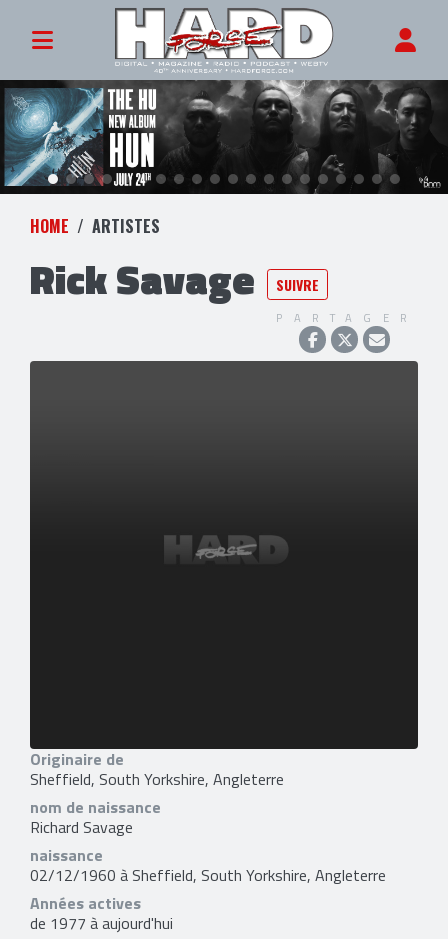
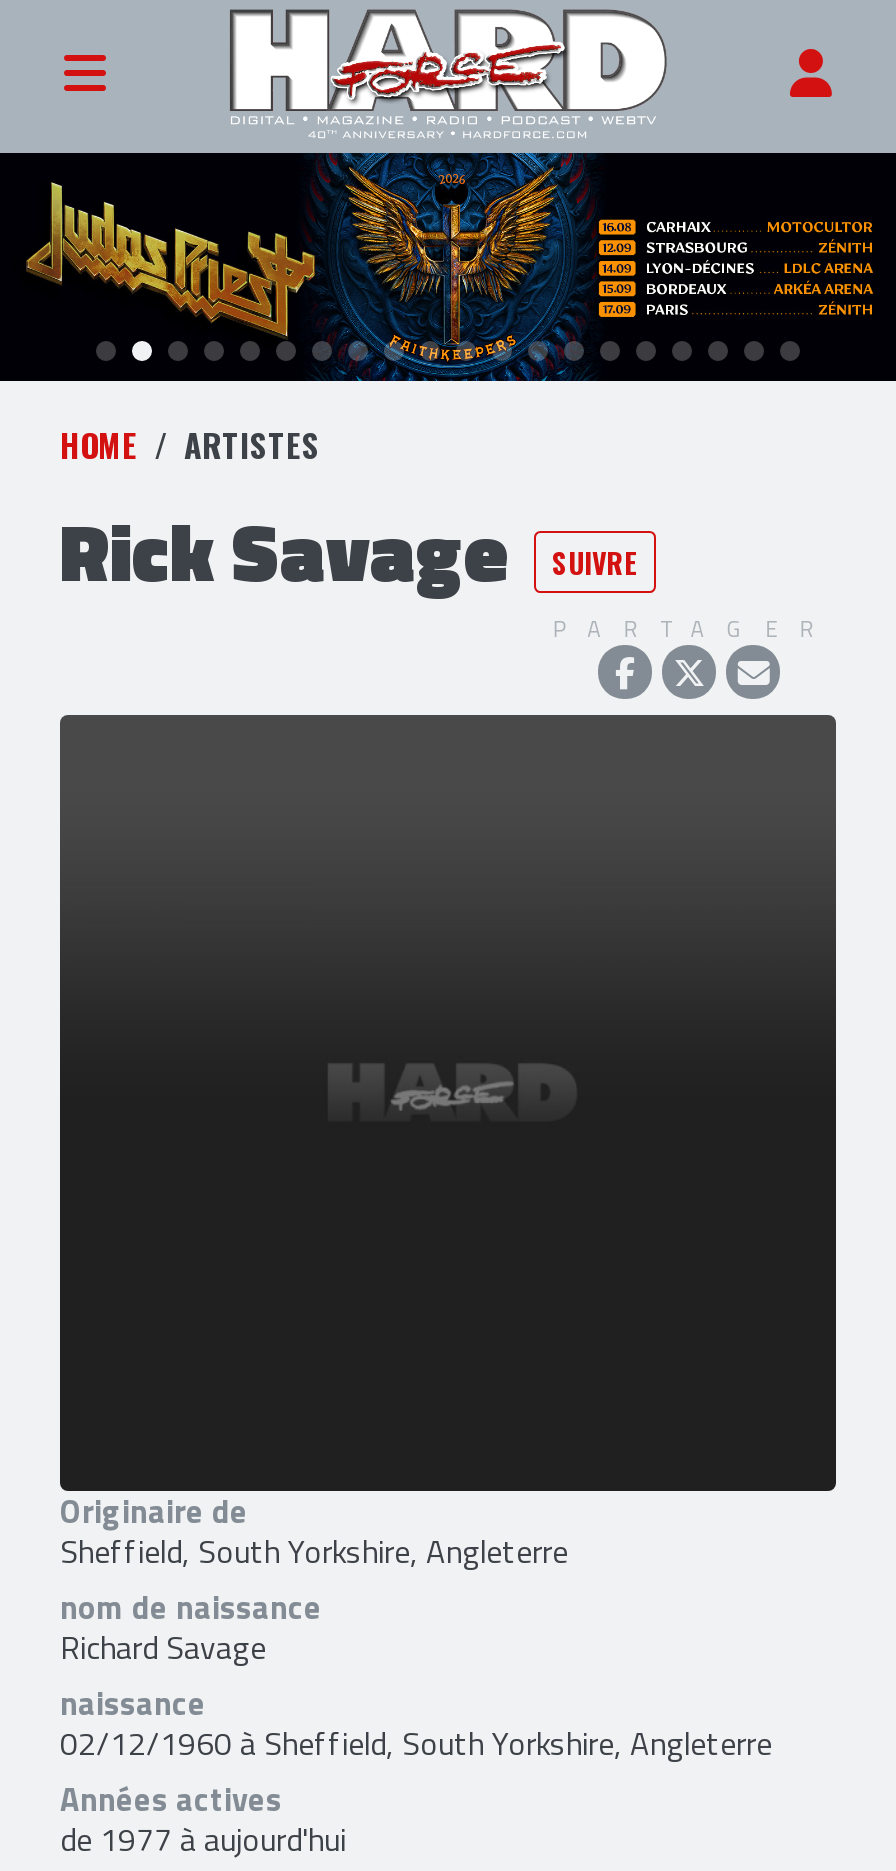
- [image]
+ [image]
